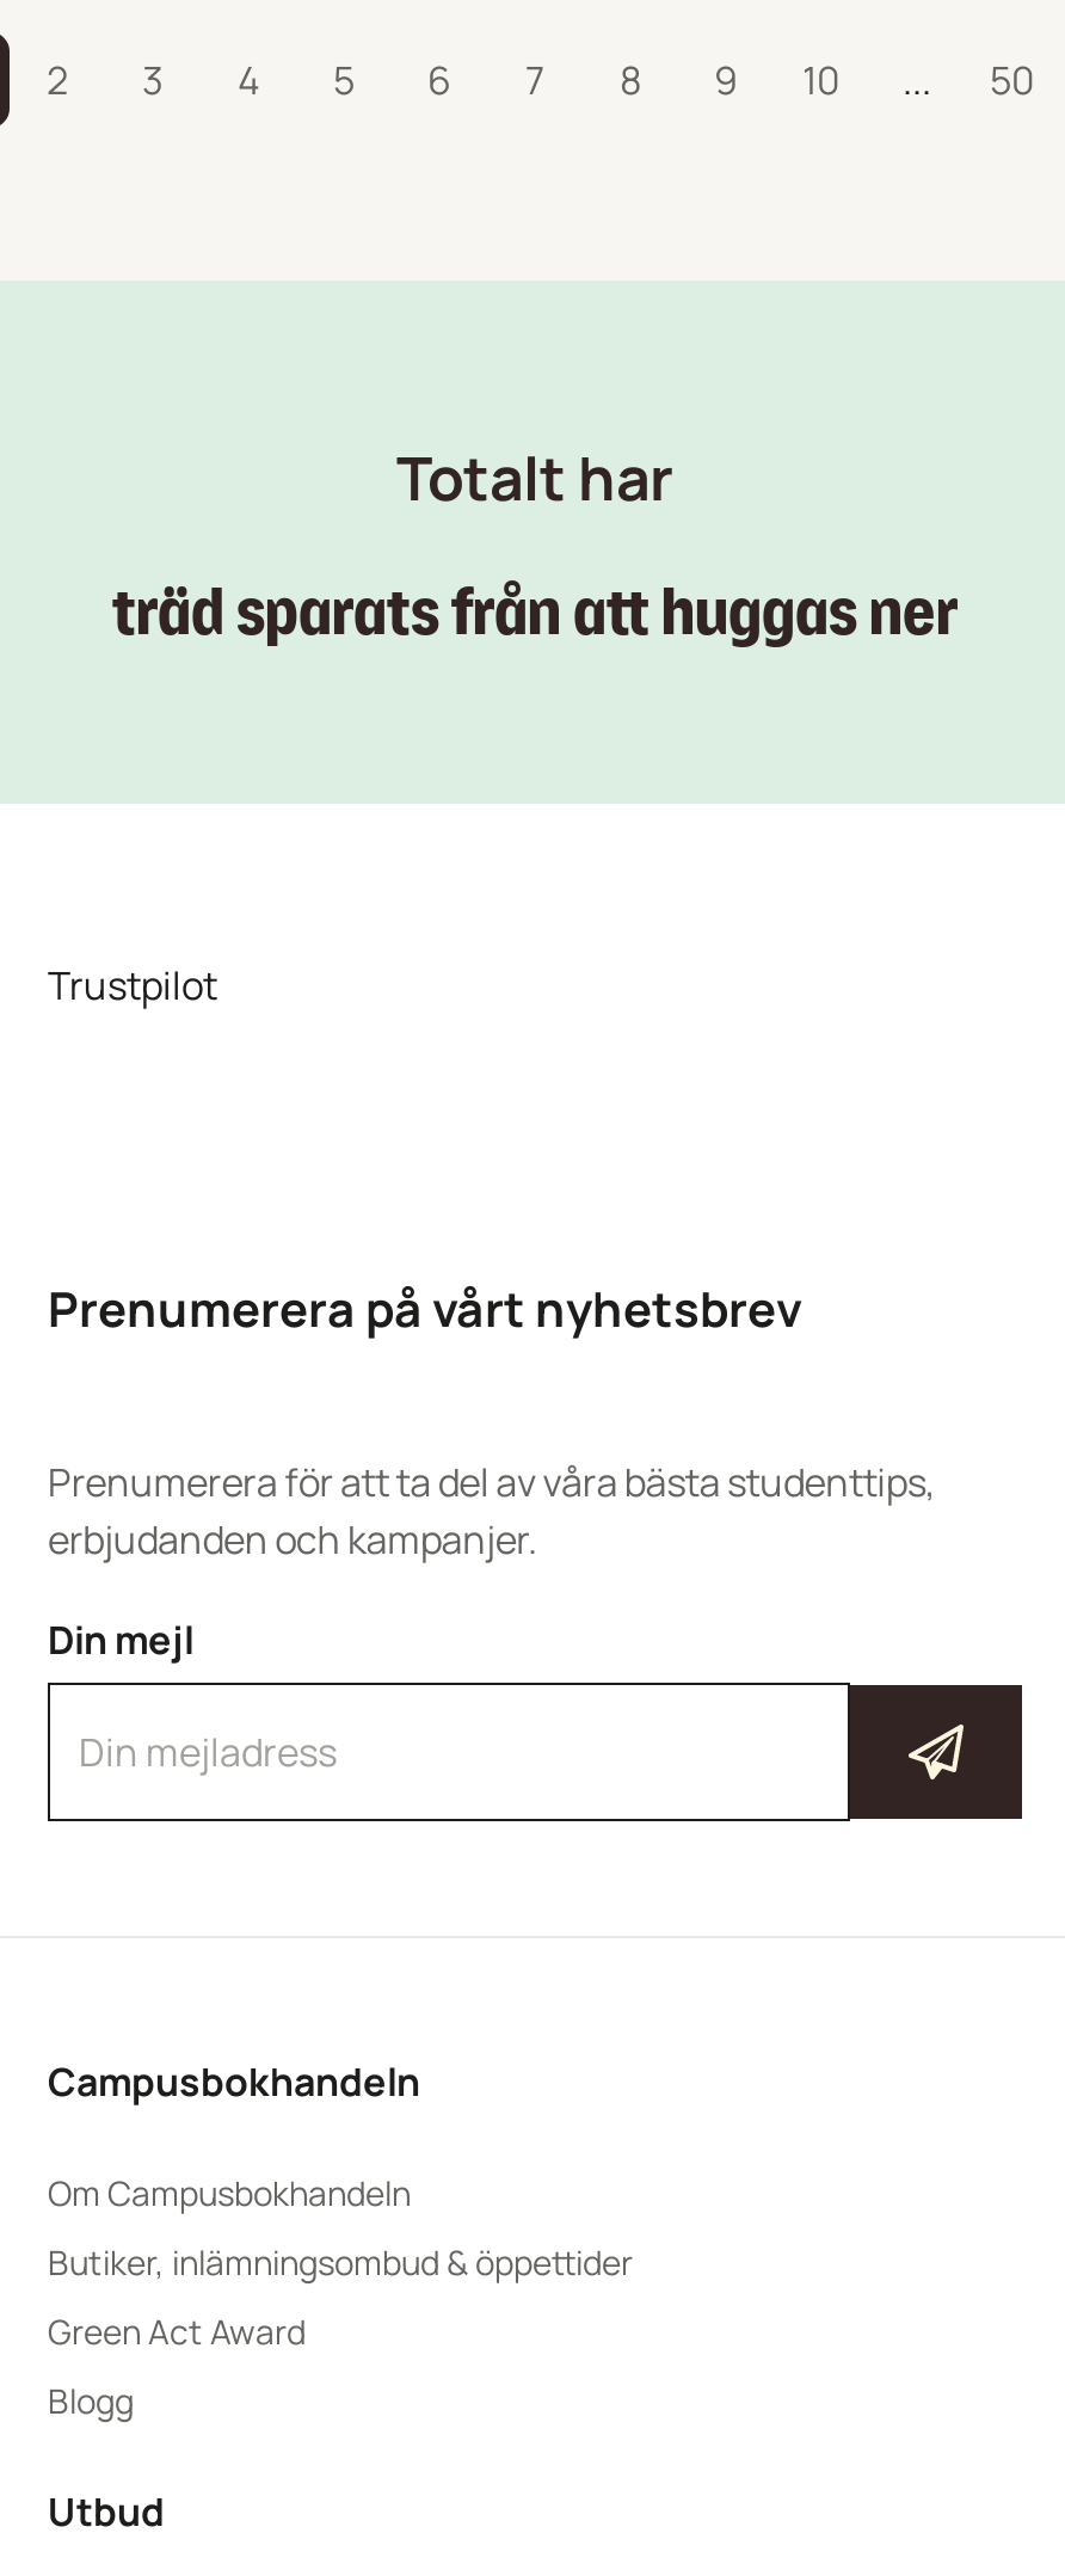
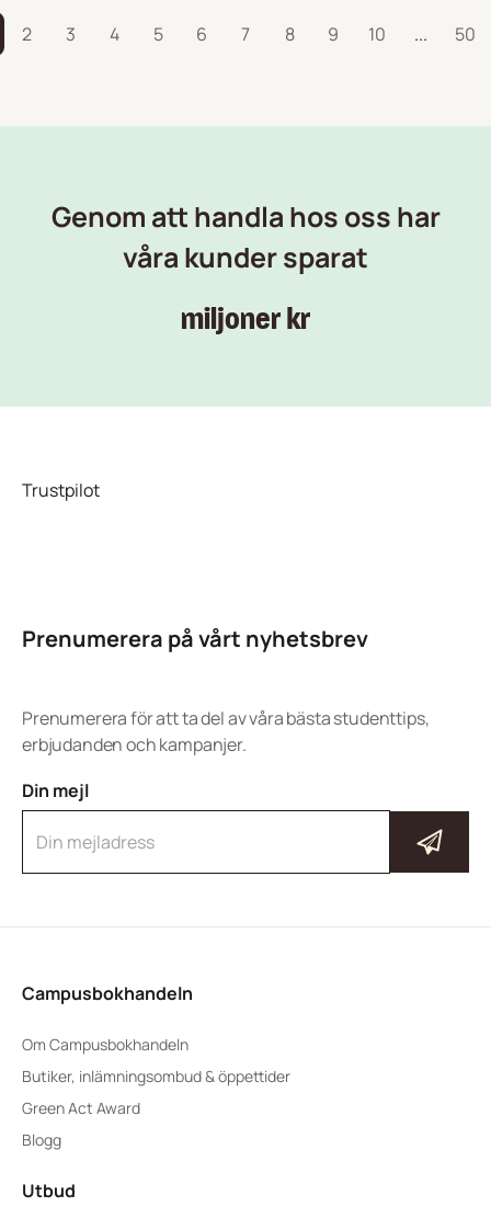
- Totalt har
+ Genom att handla hos oss har
+ våra kunder sparat

- träd sparats från att huggas ner
+ miljoner kr
